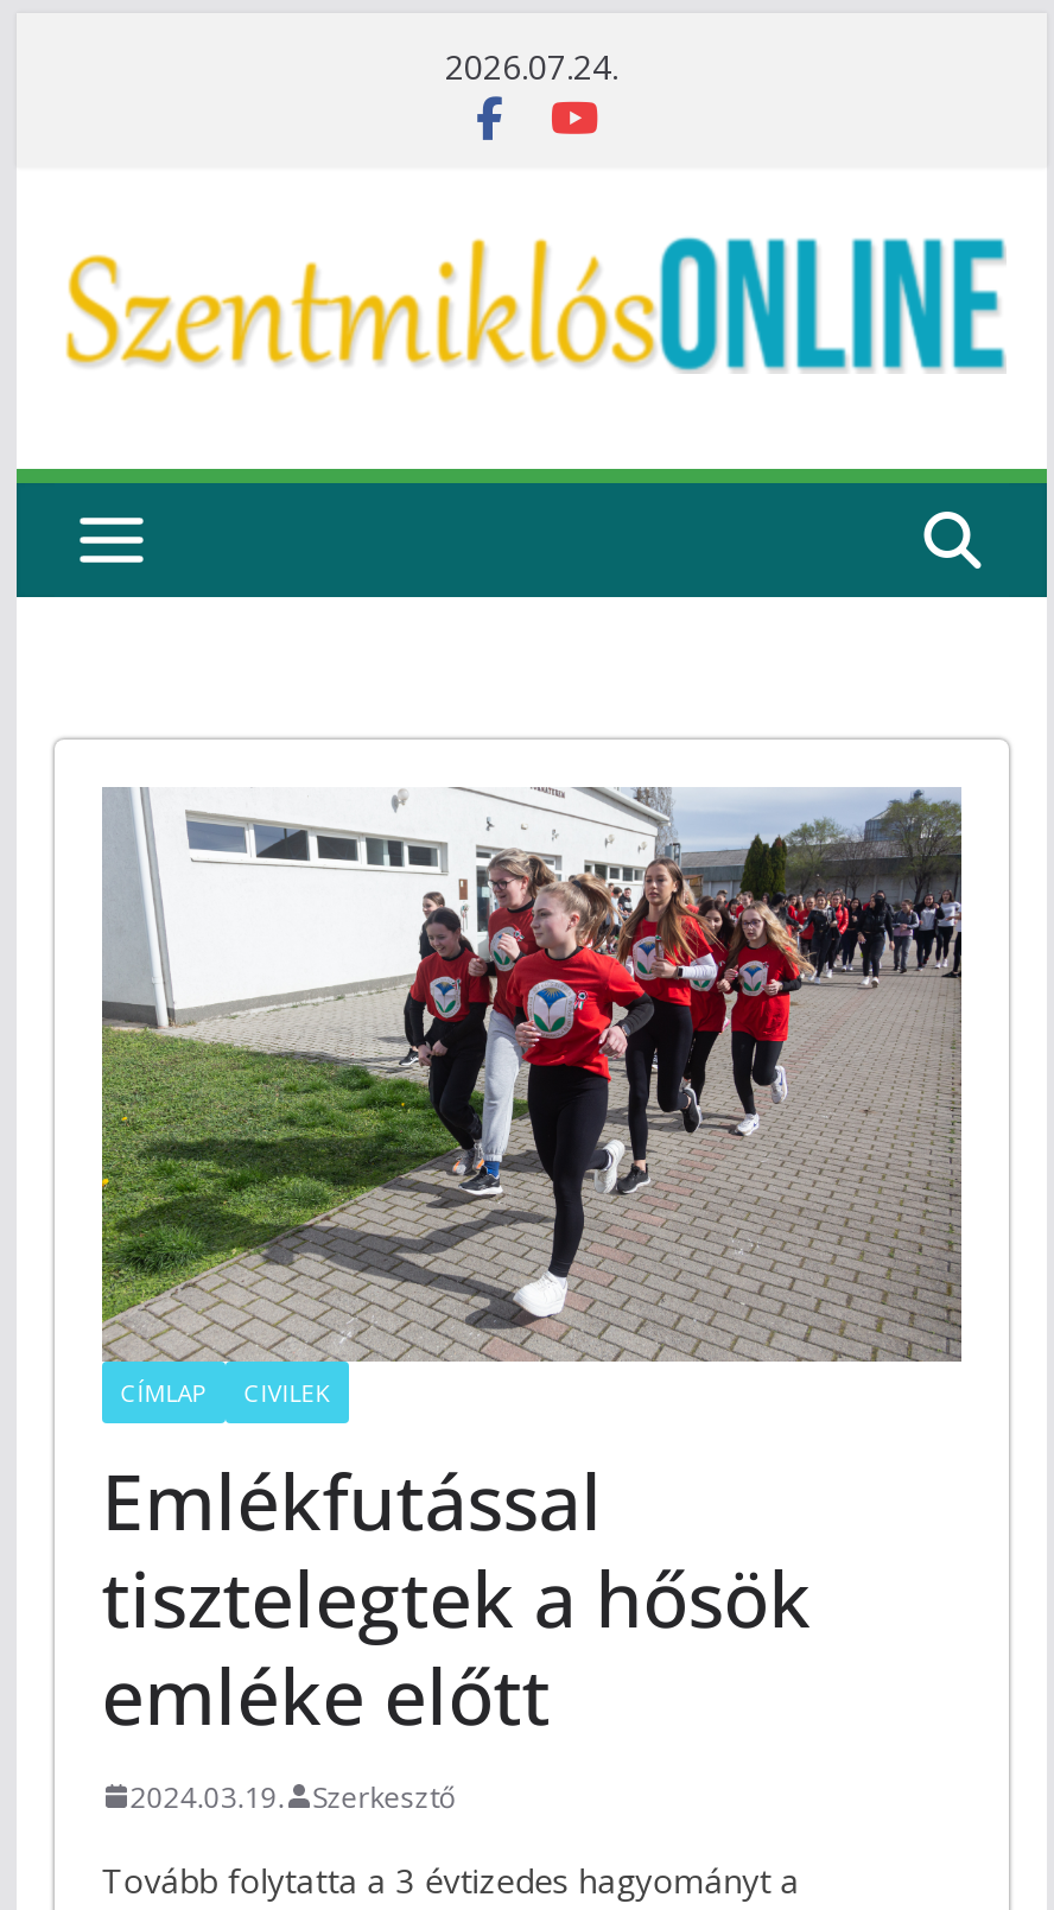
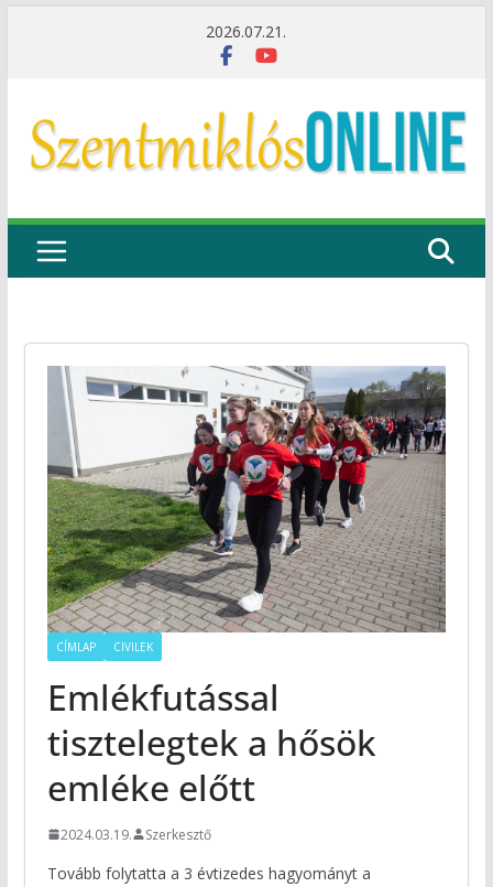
- 2026.07.24.
+ 2026.07.21.
